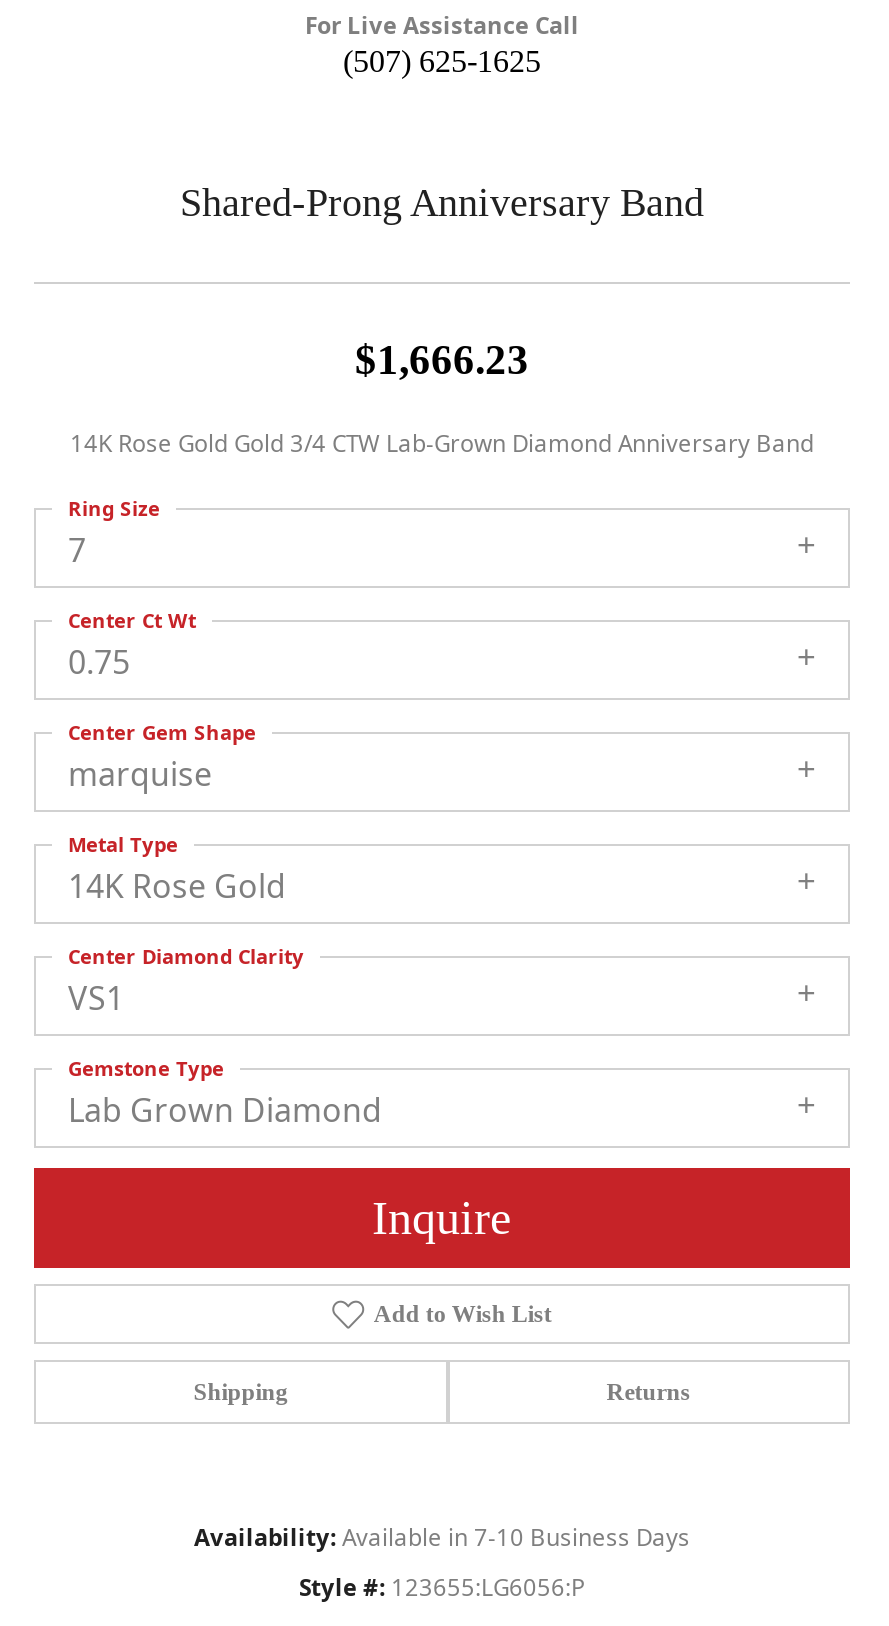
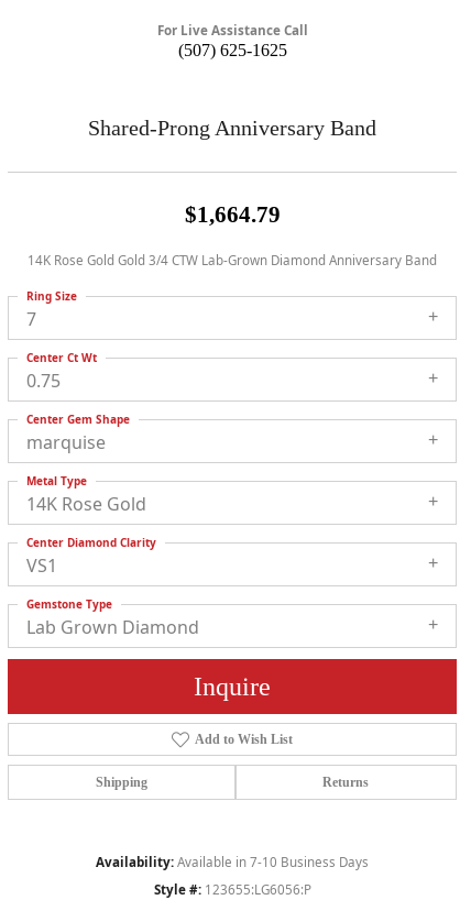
- $1,666.23
+ $1,664.79
